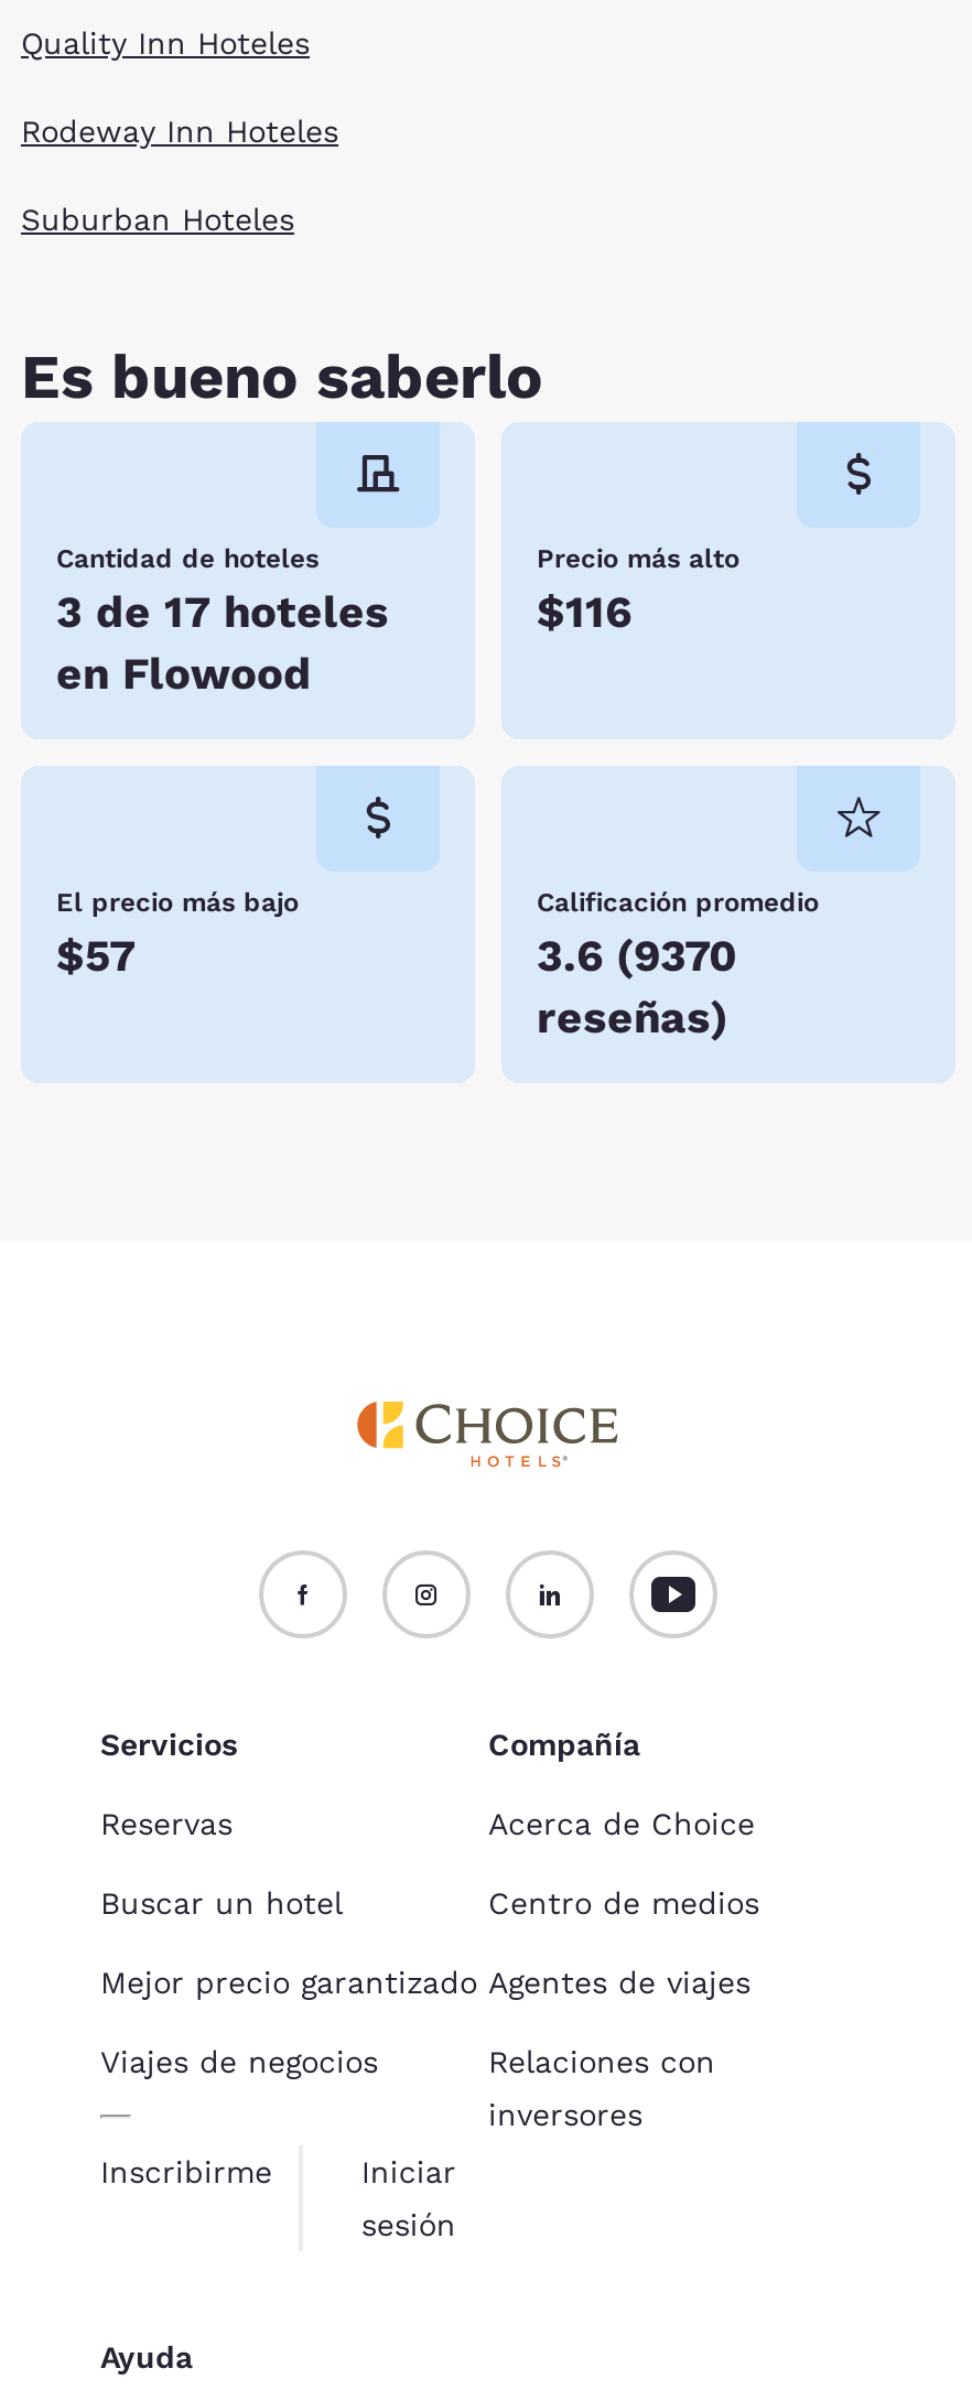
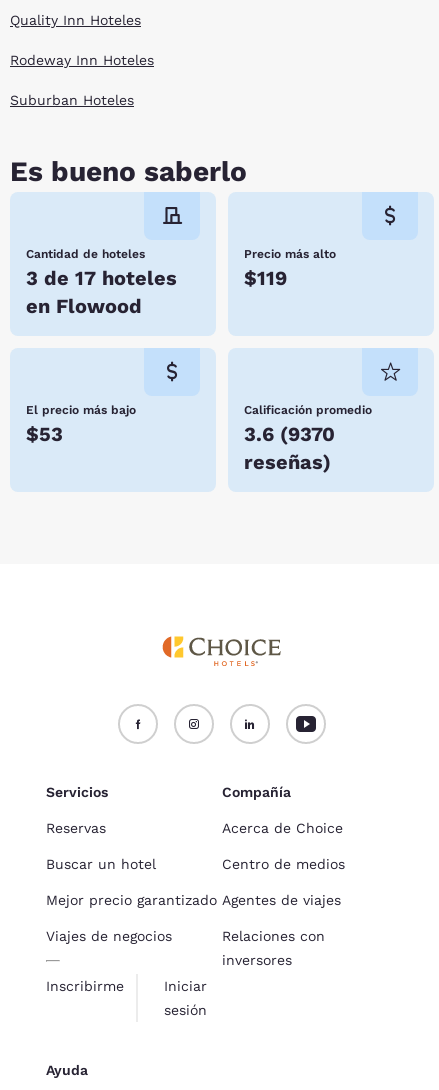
- $116
+ $119

- $57
+ $53
